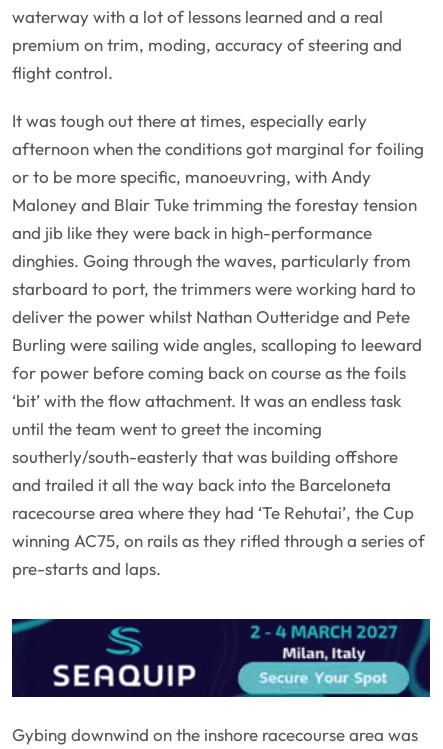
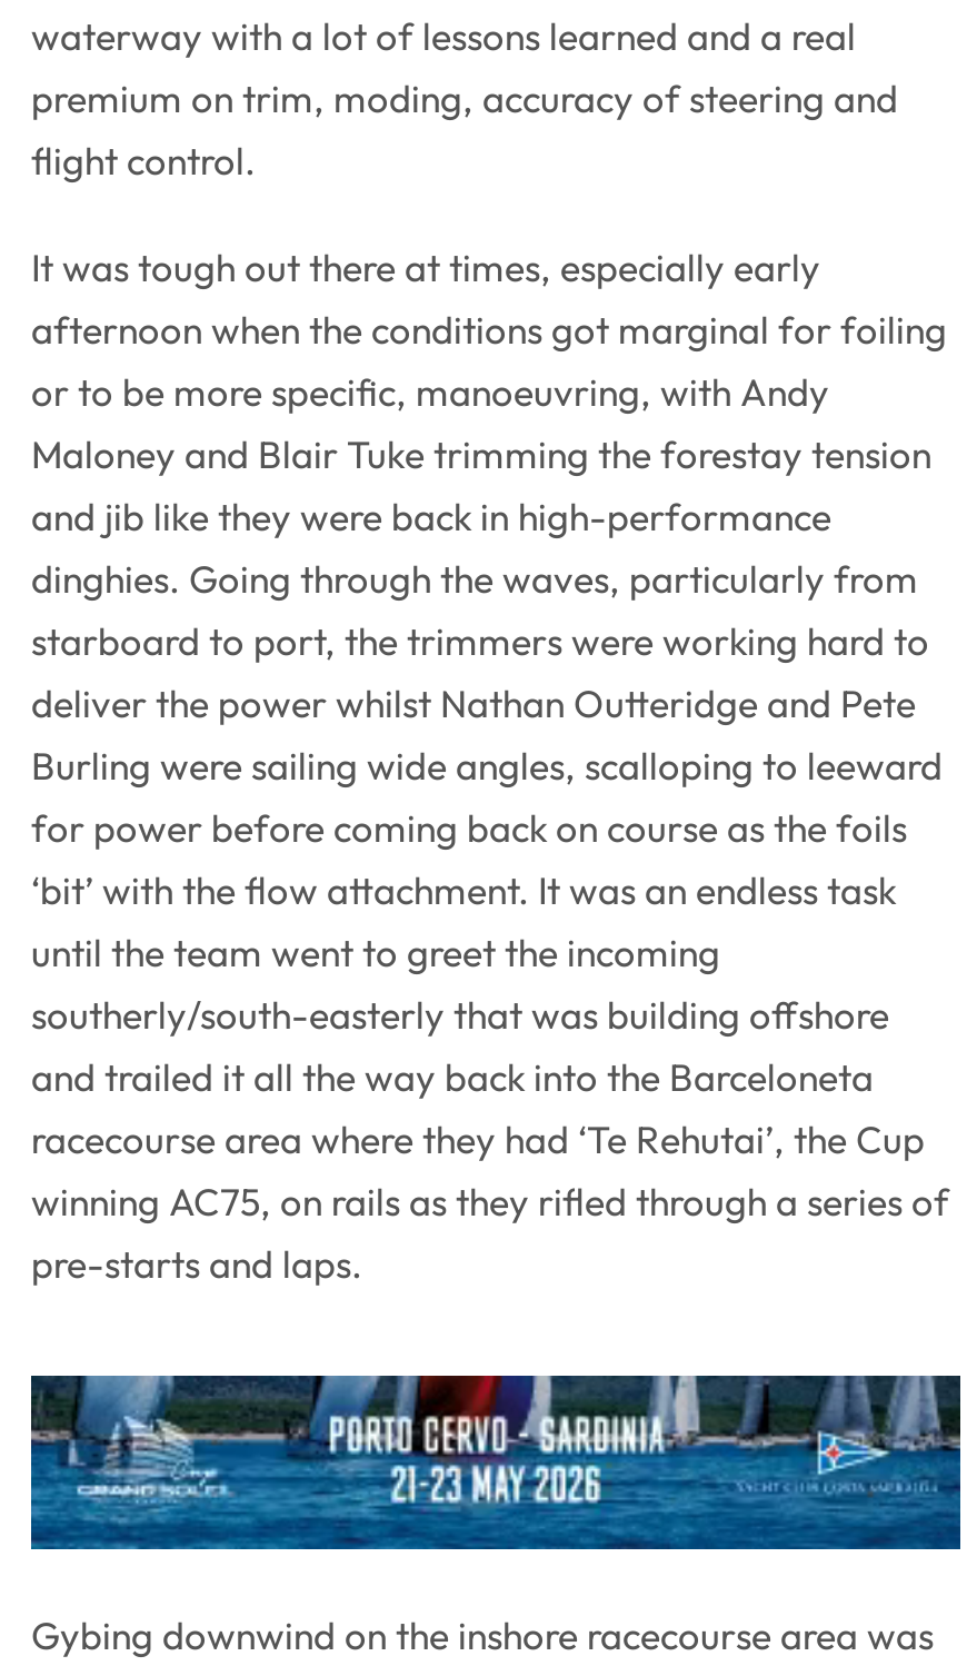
- [image]
+ [image]
